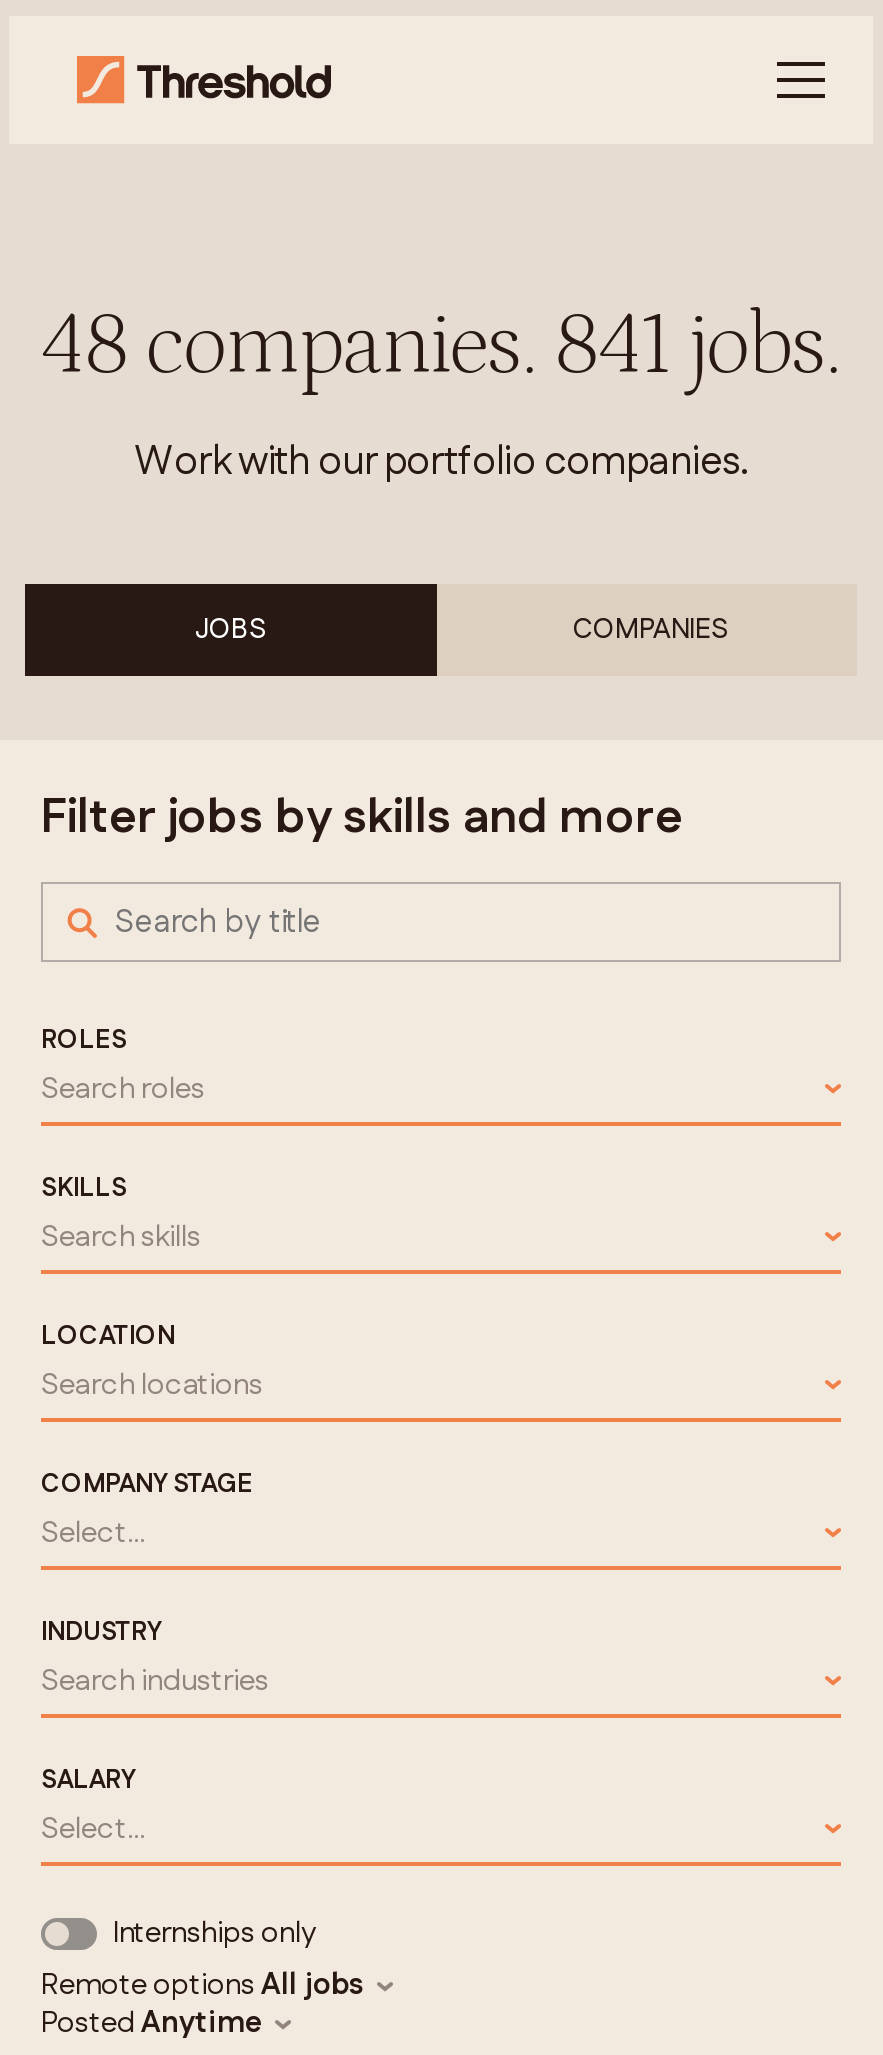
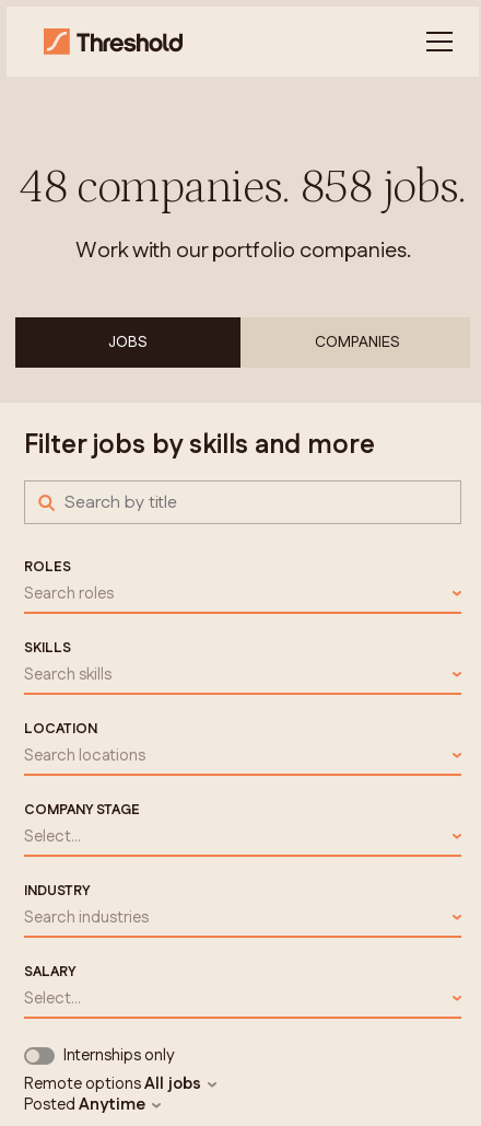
- 48 companies. 841 jobs.
+ 48 companies. 858 jobs.
